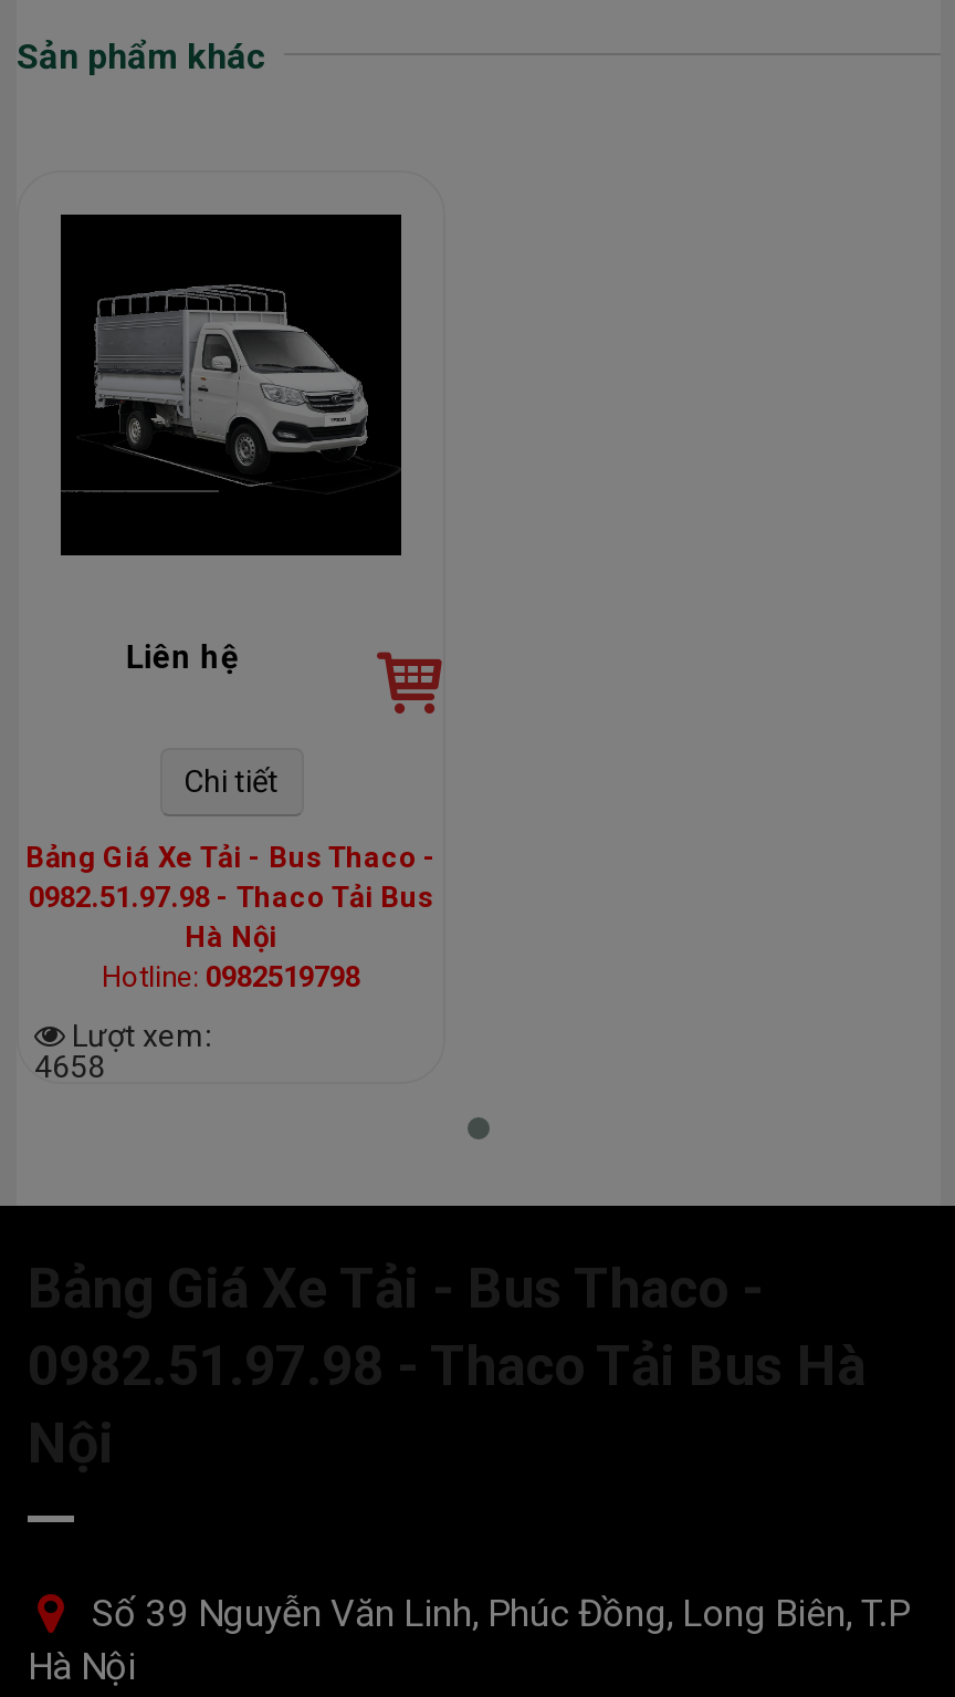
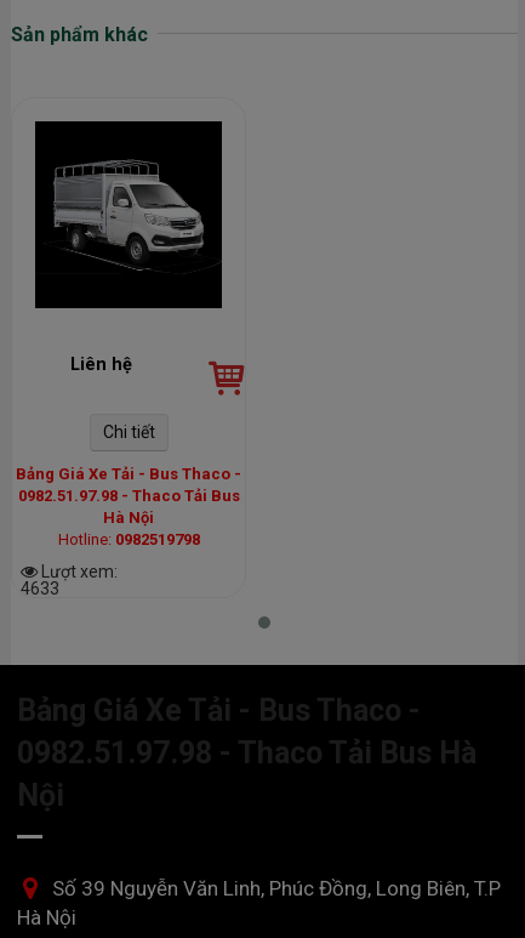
- 4658
+ 4633
